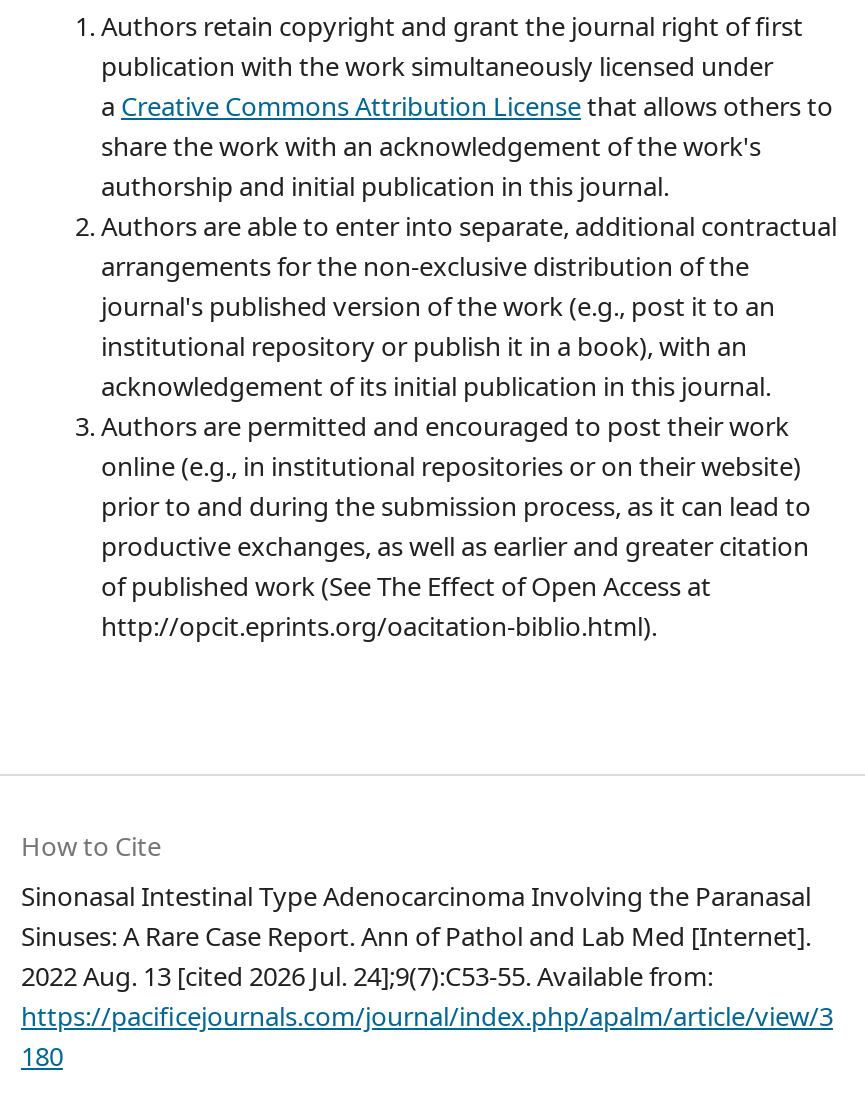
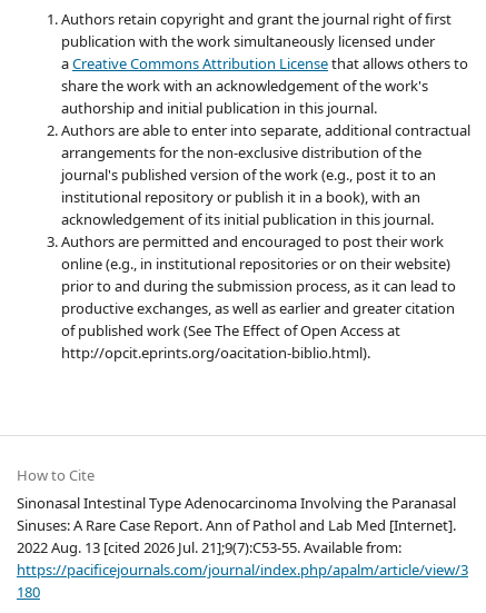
- 2022 Aug. 13 [cited 2026 Jul. 24];9(7):C53-55. Available from:
+ 2022 Aug. 13 [cited 2026 Jul. 21];9(7):C53-55. Available from:
